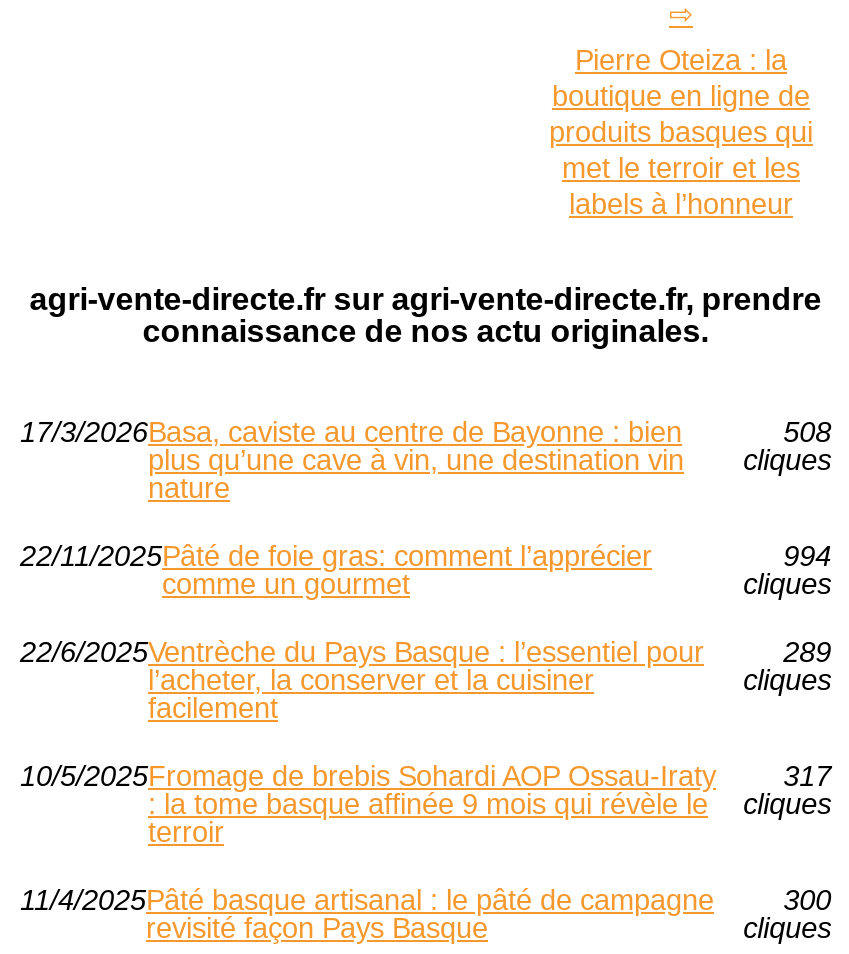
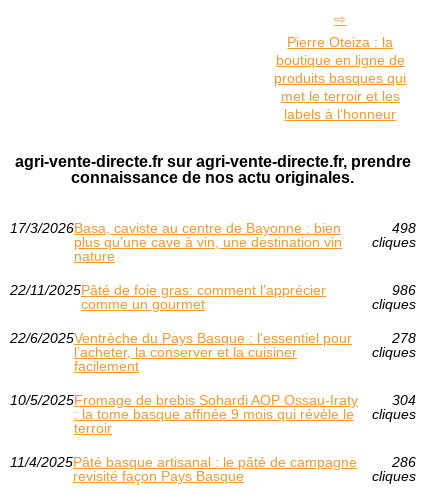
- 508
+ 498

- 994
+ 986

- 289
+ 278

- 317
+ 304

- 300
+ 286
